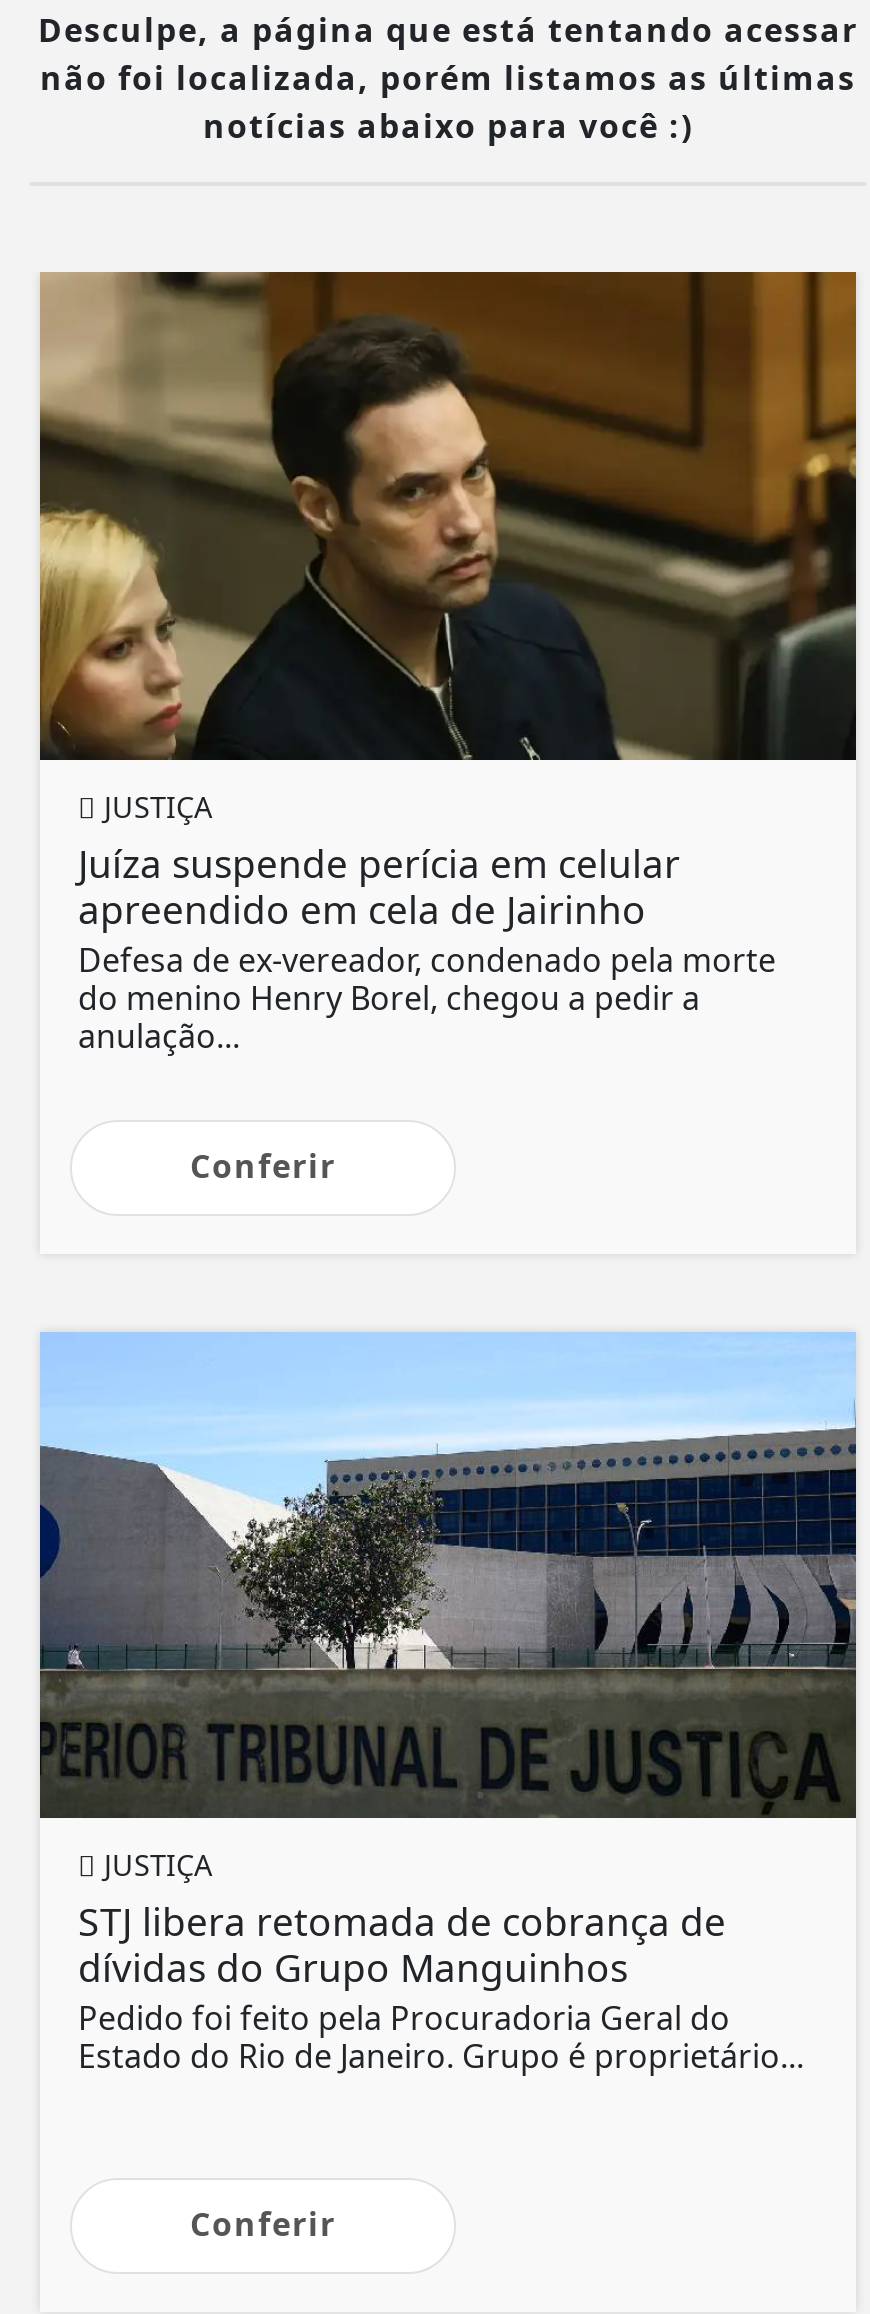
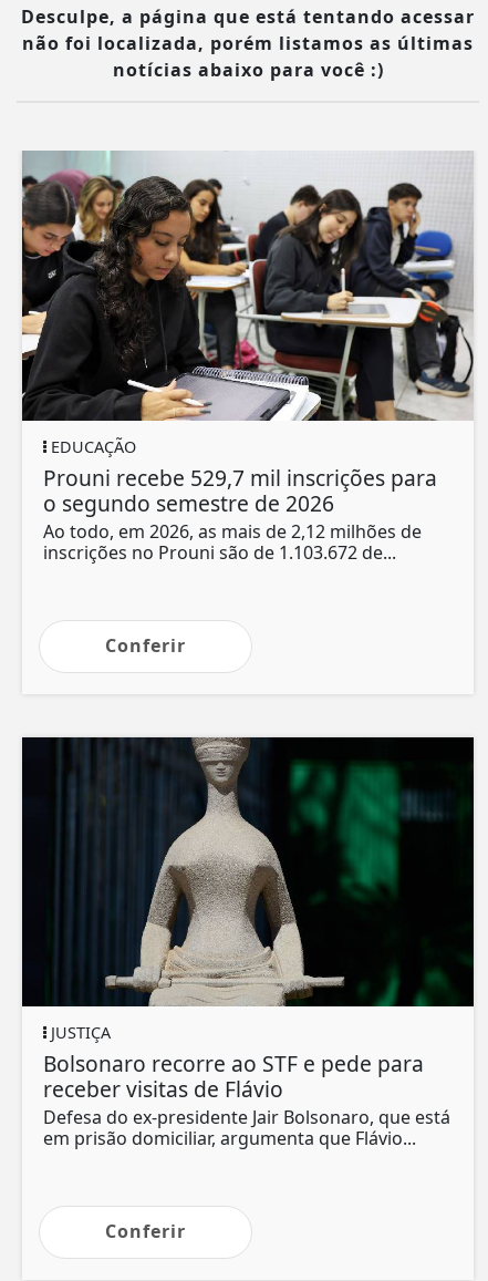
- [image]
- JUSTIÇA
- Juíza suspende perícia em celular
- apreendido em cela de Jairinho
- Defesa de ex-vereador, condenado pela morte
- do menino Henry Borel, chegou a pedir a
- anulação...
+ [image]
+ EDUCAÇÃO
+ Prouni recebe 529,7 mil inscrições para
+ o segundo semestre de 2026
+ Ao todo, em 2026, as mais de 2,12 milhões de
+ inscrições no Prouni são de 1.103.672 de...

- [image]
- STJ libera retomada de cobrança de
- dívidas do Grupo Manguinhos
- Pedido foi feito pela Procuradoria Geral do
- Estado do Rio de Janeiro. Grupo é proprietário...
+ [image]
+ Bolsonaro recorre ao STF e pede para
+ receber visitas de Flávio
+ Defesa do ex-presidente Jair Bolsonaro, que está
+ em prisão domiciliar, argumenta que Flávio...
